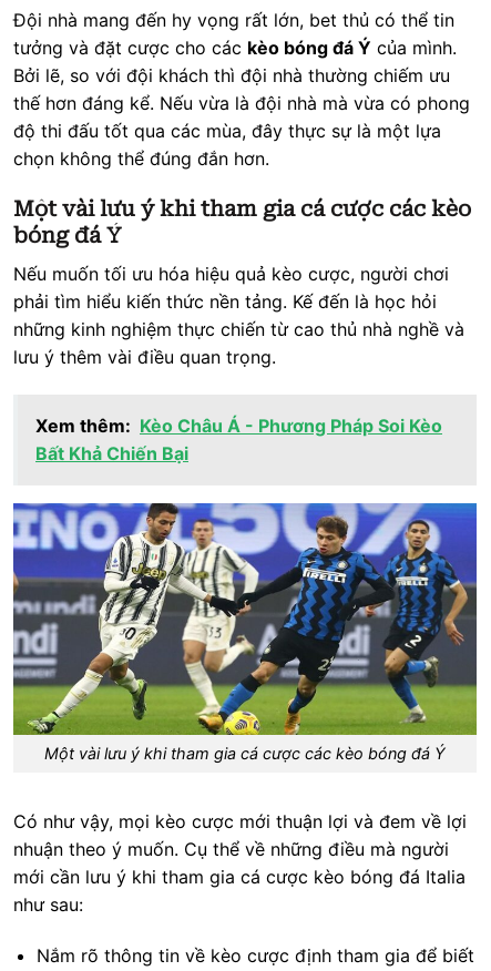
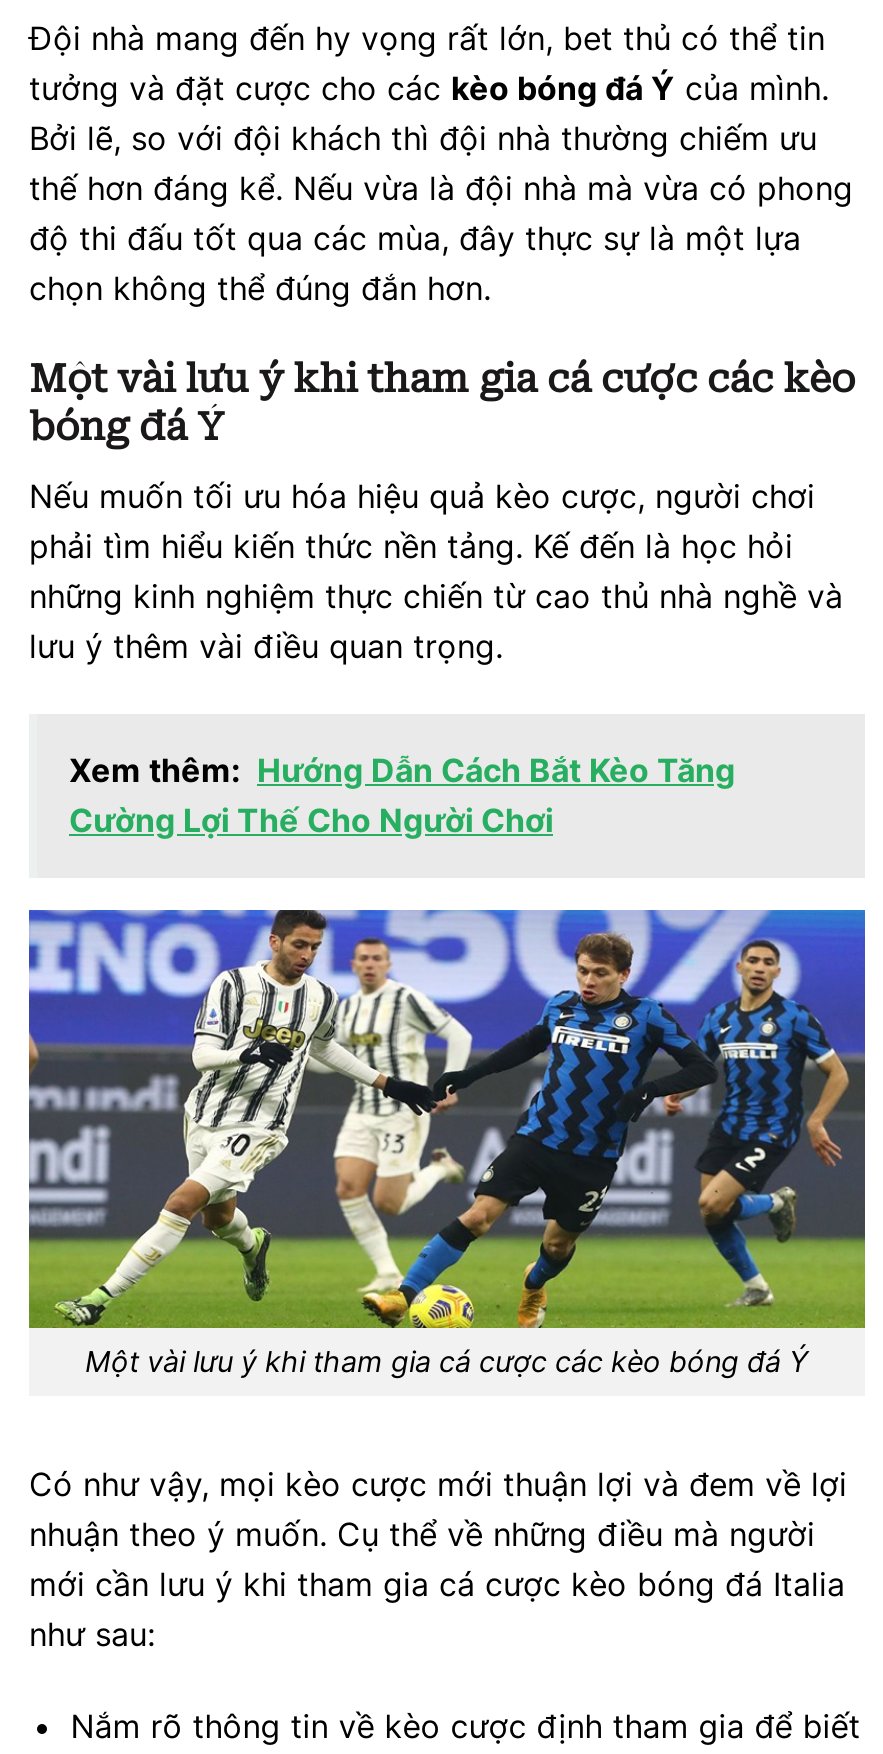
- Xem thêm: Kèo Châu Á - Phương Pháp Soi Kèo
- Bất Khả Chiến Bại
+ Xem thêm: Hướng Dẫn Cách Bắt Kèo Tăng
+ Cường Lợi Thế Cho Người Chơi
